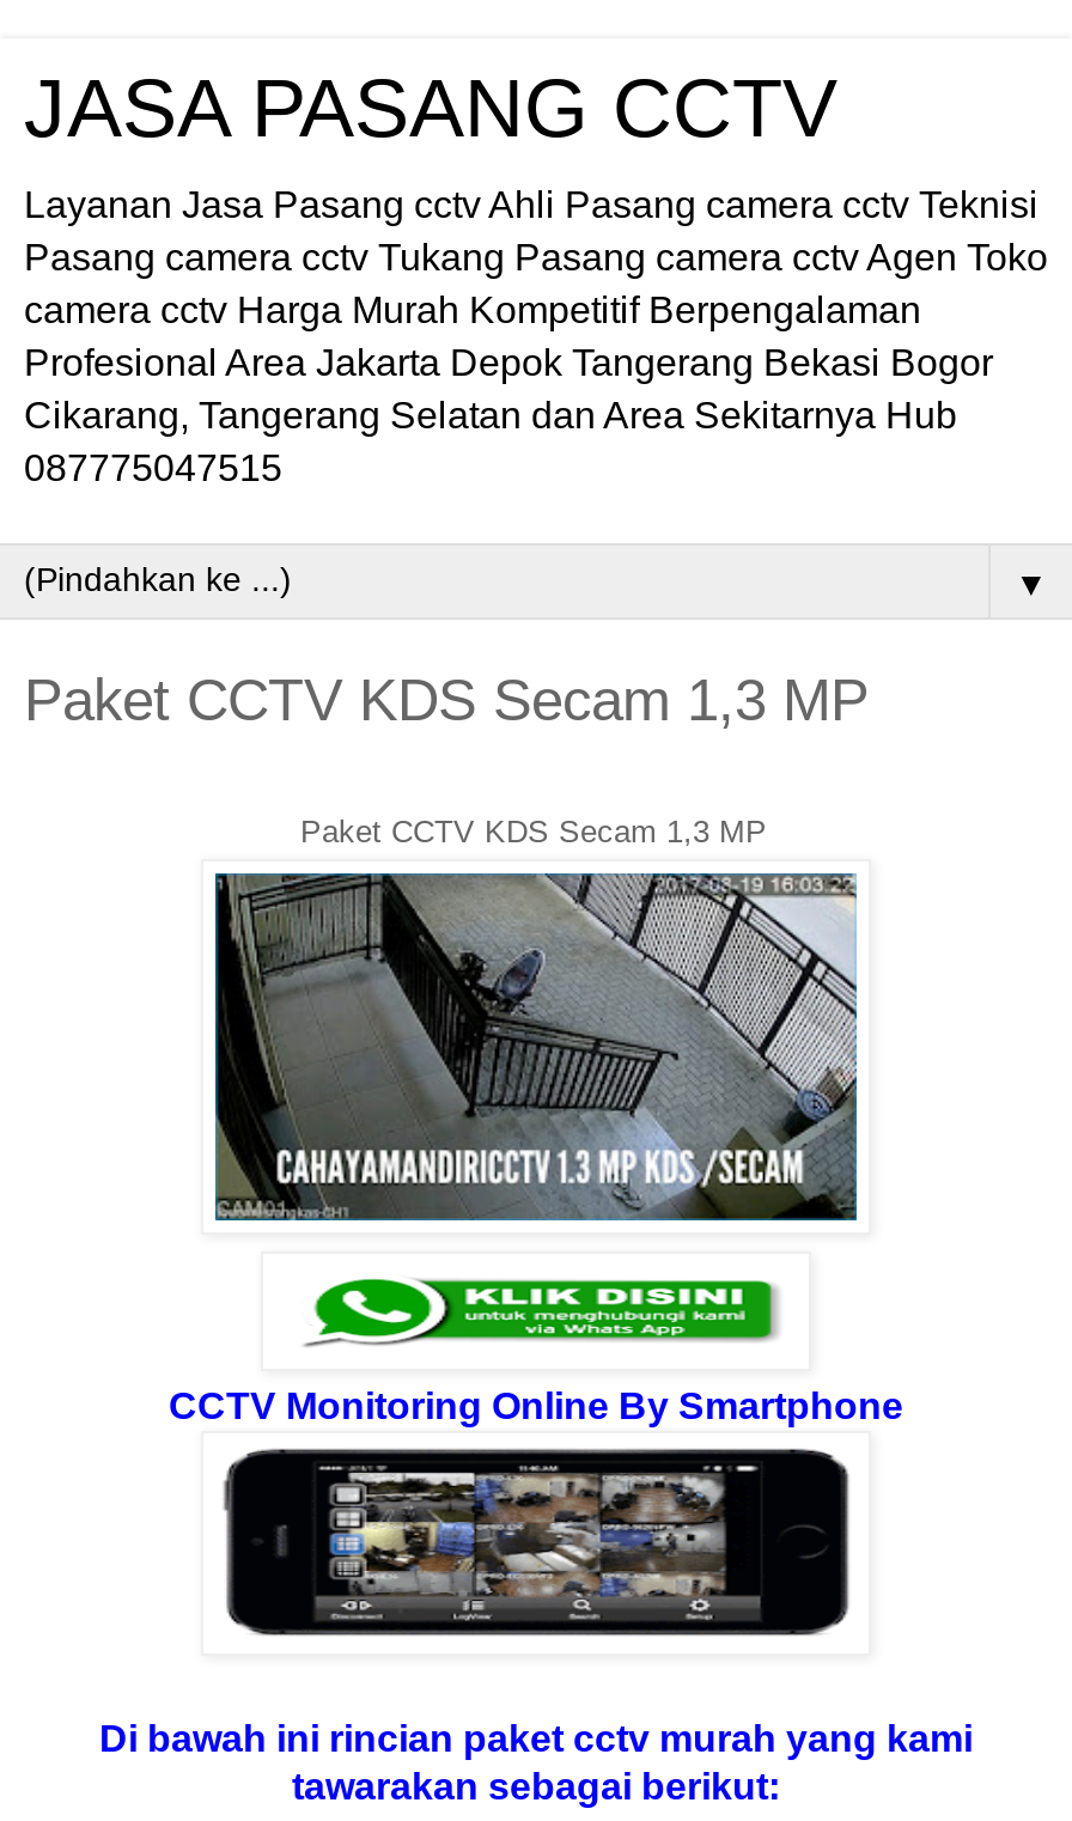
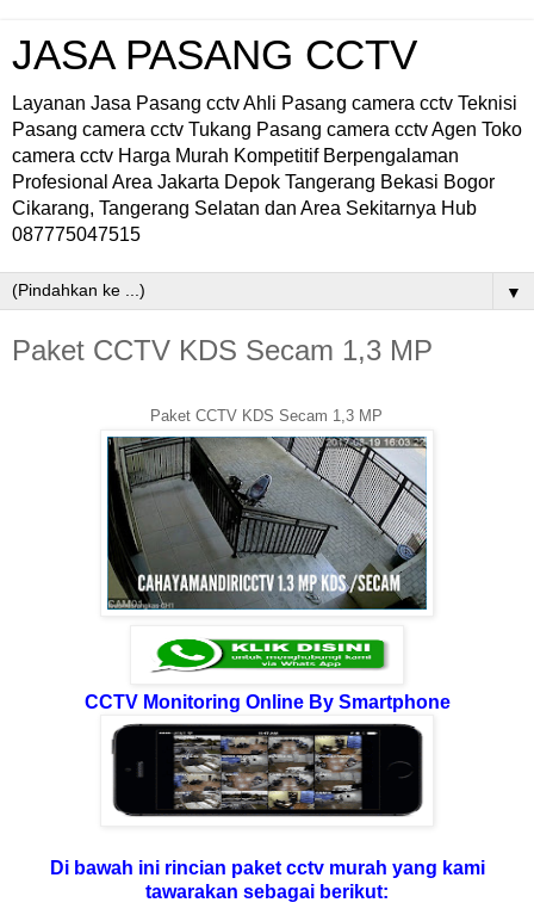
- [image]
+ [image]
